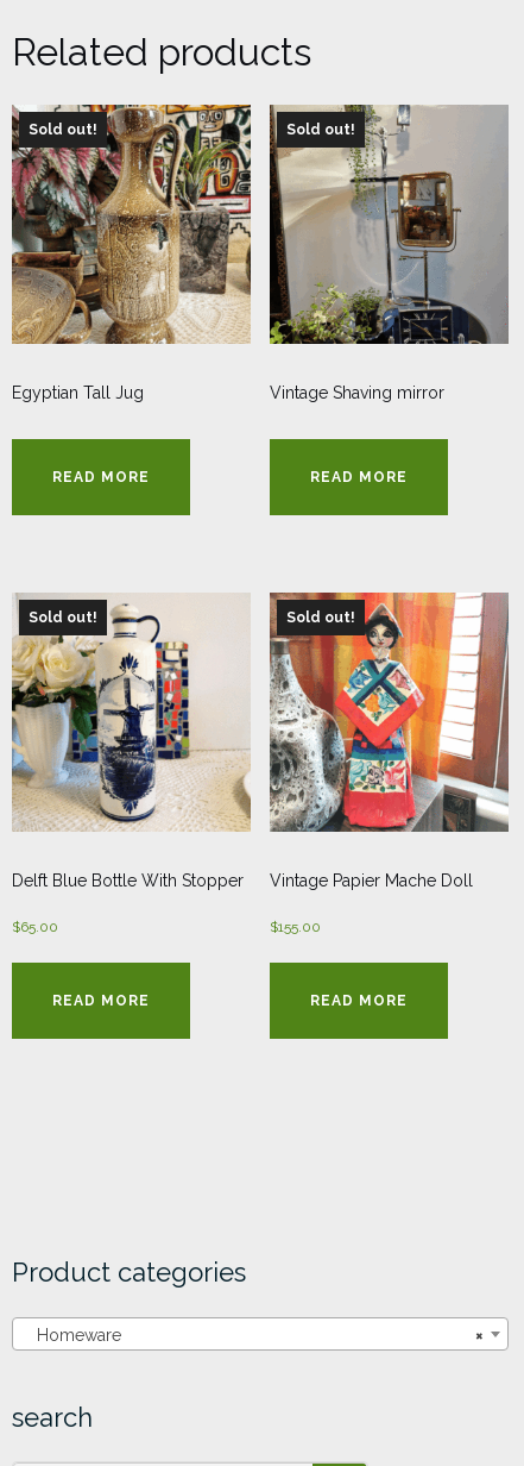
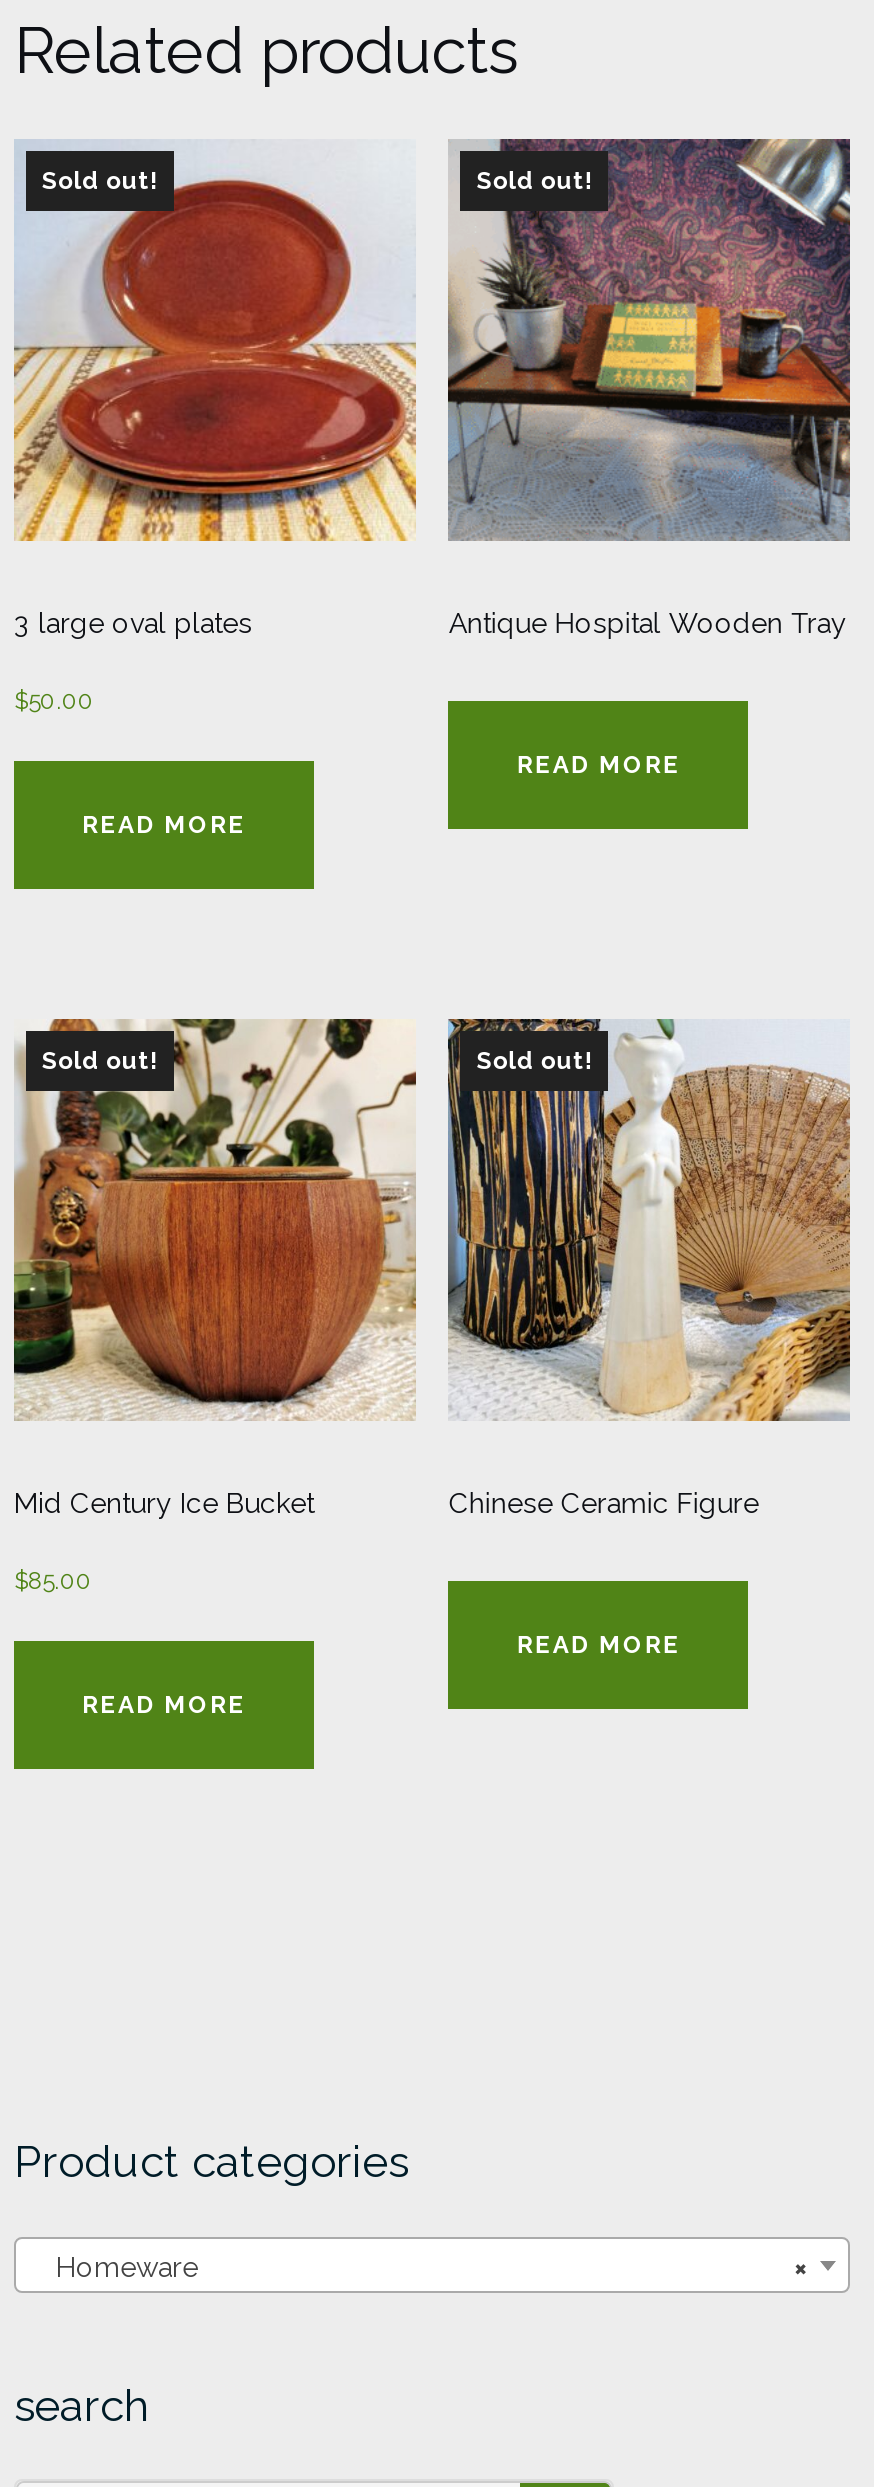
- [image]
- Egyptian Tall Jug
+ [image]
+ 3 large oval plates
+ $50.00

- [image]
- Vintage Shaving mirror
+ [image]
+ Antique Hospital Wooden Tray

- [image]
- Delft Blue Bottle With Stopper
+ [image]
+ Mid Century Ice Bucket

- [image]
- Vintage Papier Mache Doll
- $155.00
+ [image]
+ Chinese Ceramic Figure

- $65.00
+ $85.00
